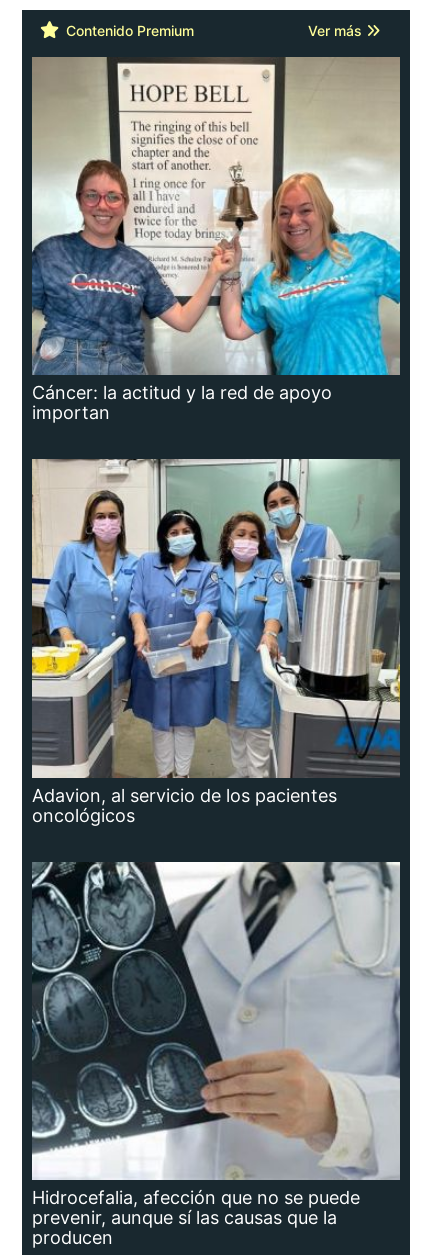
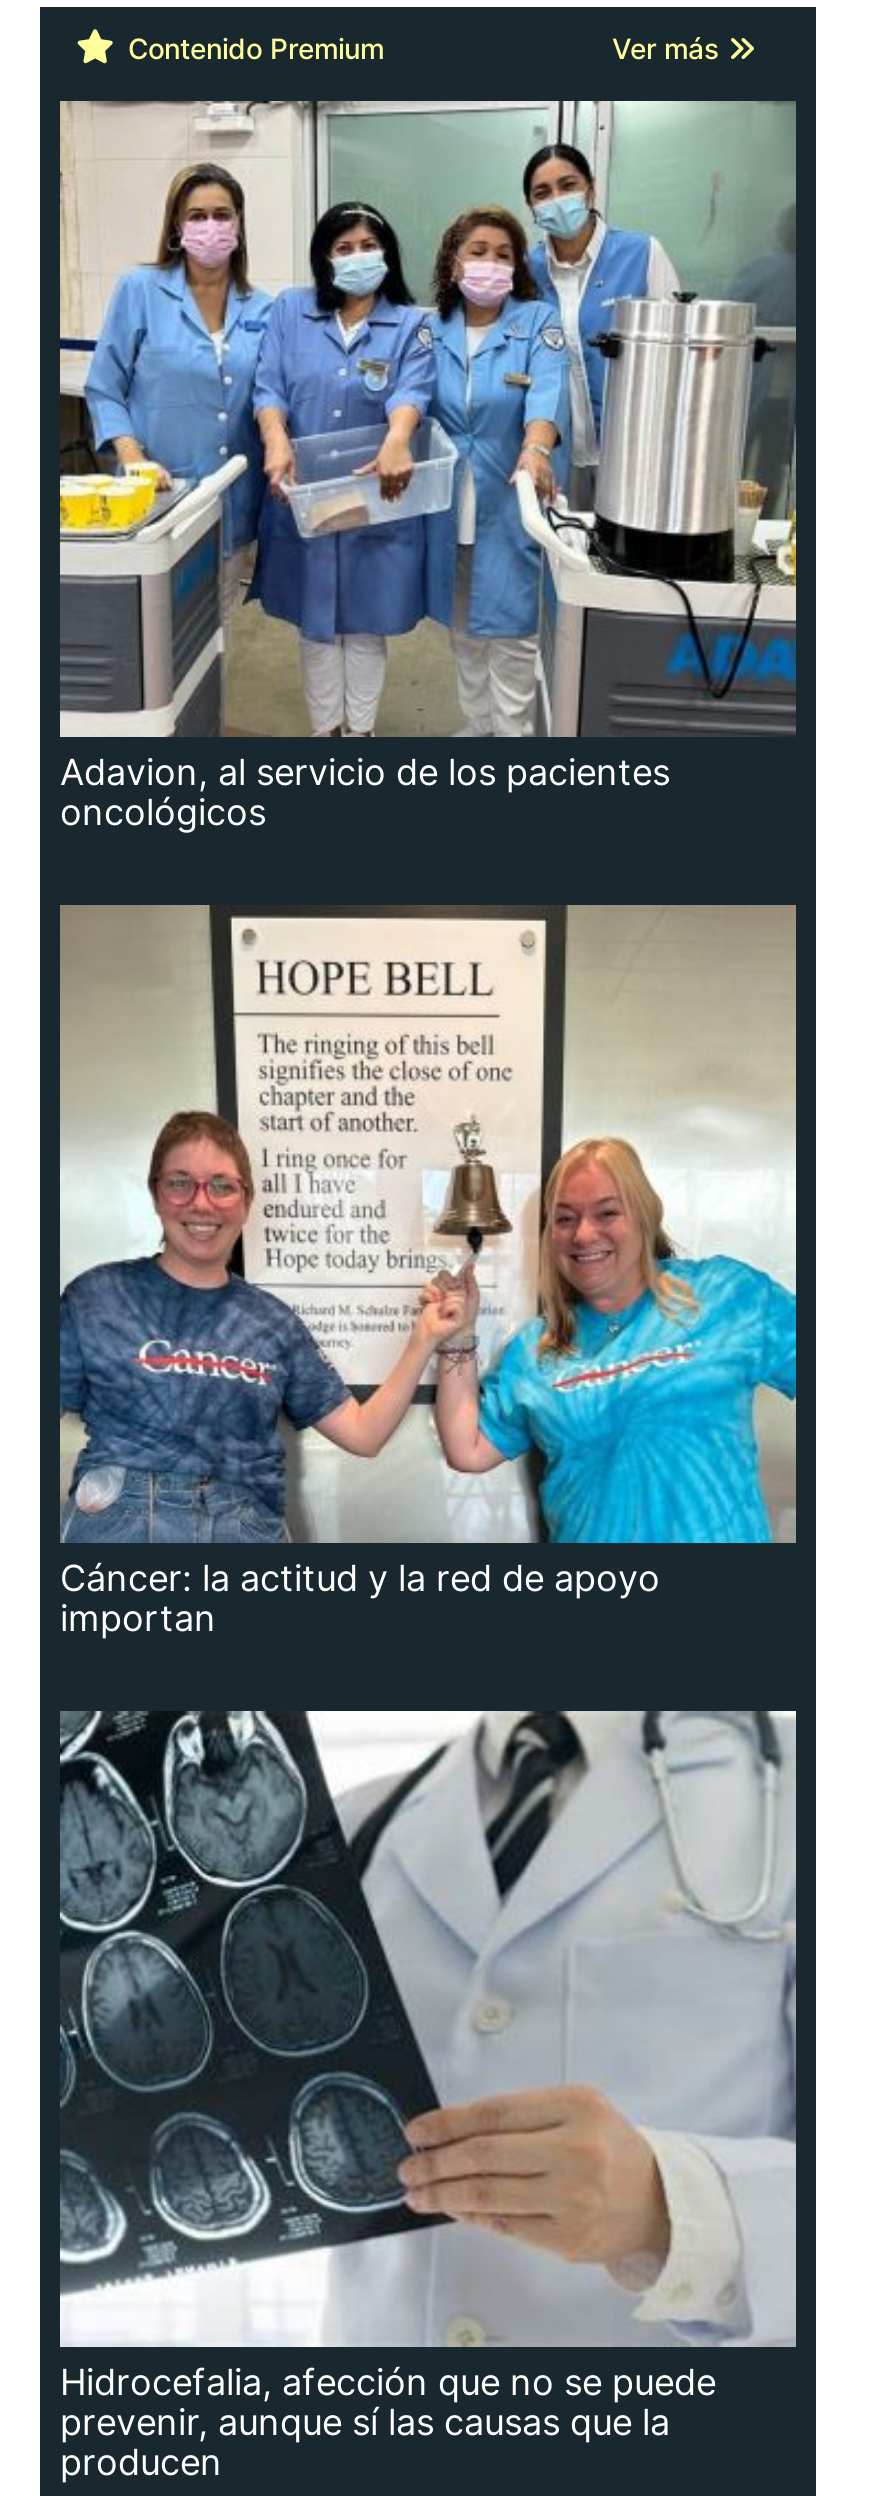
moved down: [image] | Cáncer: la actitud y la red de apoyo | importan

moved up: [image] | Adavion, al servicio de los pacientes | oncológicos
